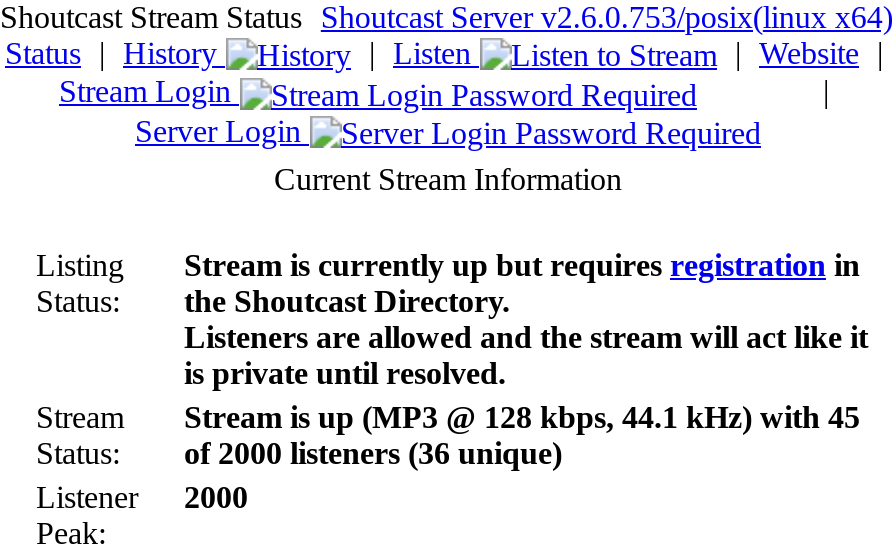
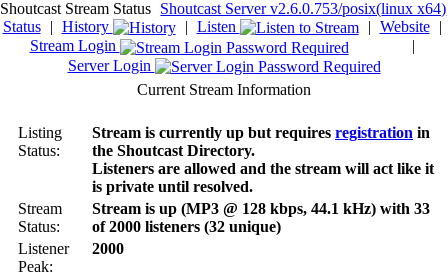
- Stream is up (MP3 @ 128 kbps, 44.1 kHz) with 45
+ Stream is up (MP3 @ 128 kbps, 44.1 kHz) with 33

- of 2000 listeners (36 unique)
+ of 2000 listeners (32 unique)
